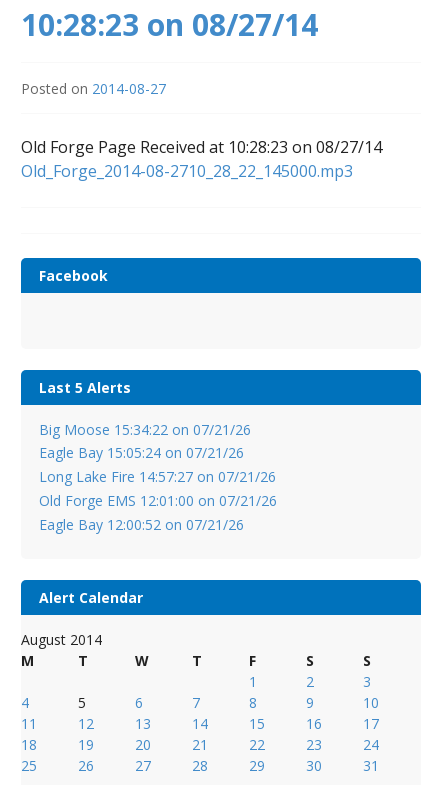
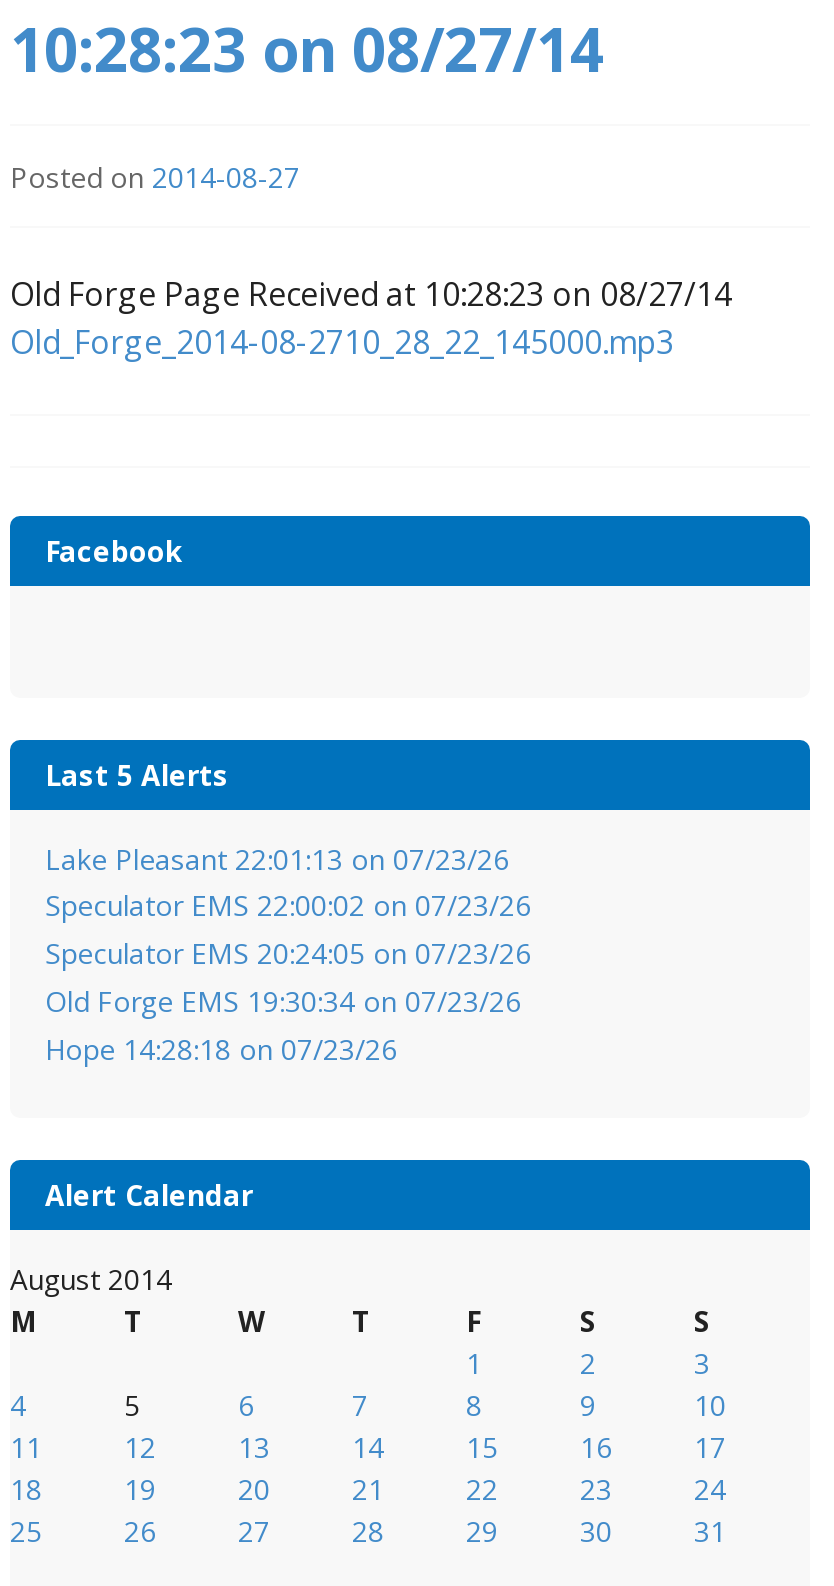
- Big Moose 15:34:22 on 07/21/26
- Eagle Bay 15:05:24 on 07/21/26
- Long Lake Fire 14:57:27 on 07/21/26
- Old Forge EMS 12:01:00 on 07/21/26
- Eagle Bay 12:00:52 on 07/21/26
+ Lake Pleasant 22:01:13 on 07/23/26
+ Speculator EMS 22:00:02 on 07/23/26
+ Speculator EMS 20:24:05 on 07/23/26
+ Old Forge EMS 19:30:34 on 07/23/26
+ Hope 14:28:18 on 07/23/26
